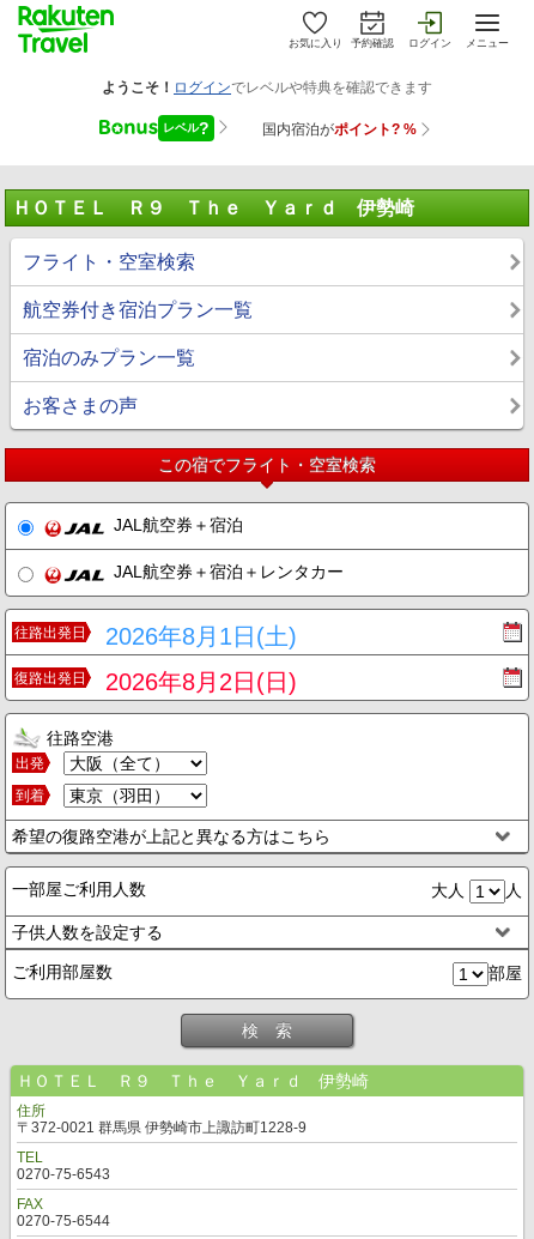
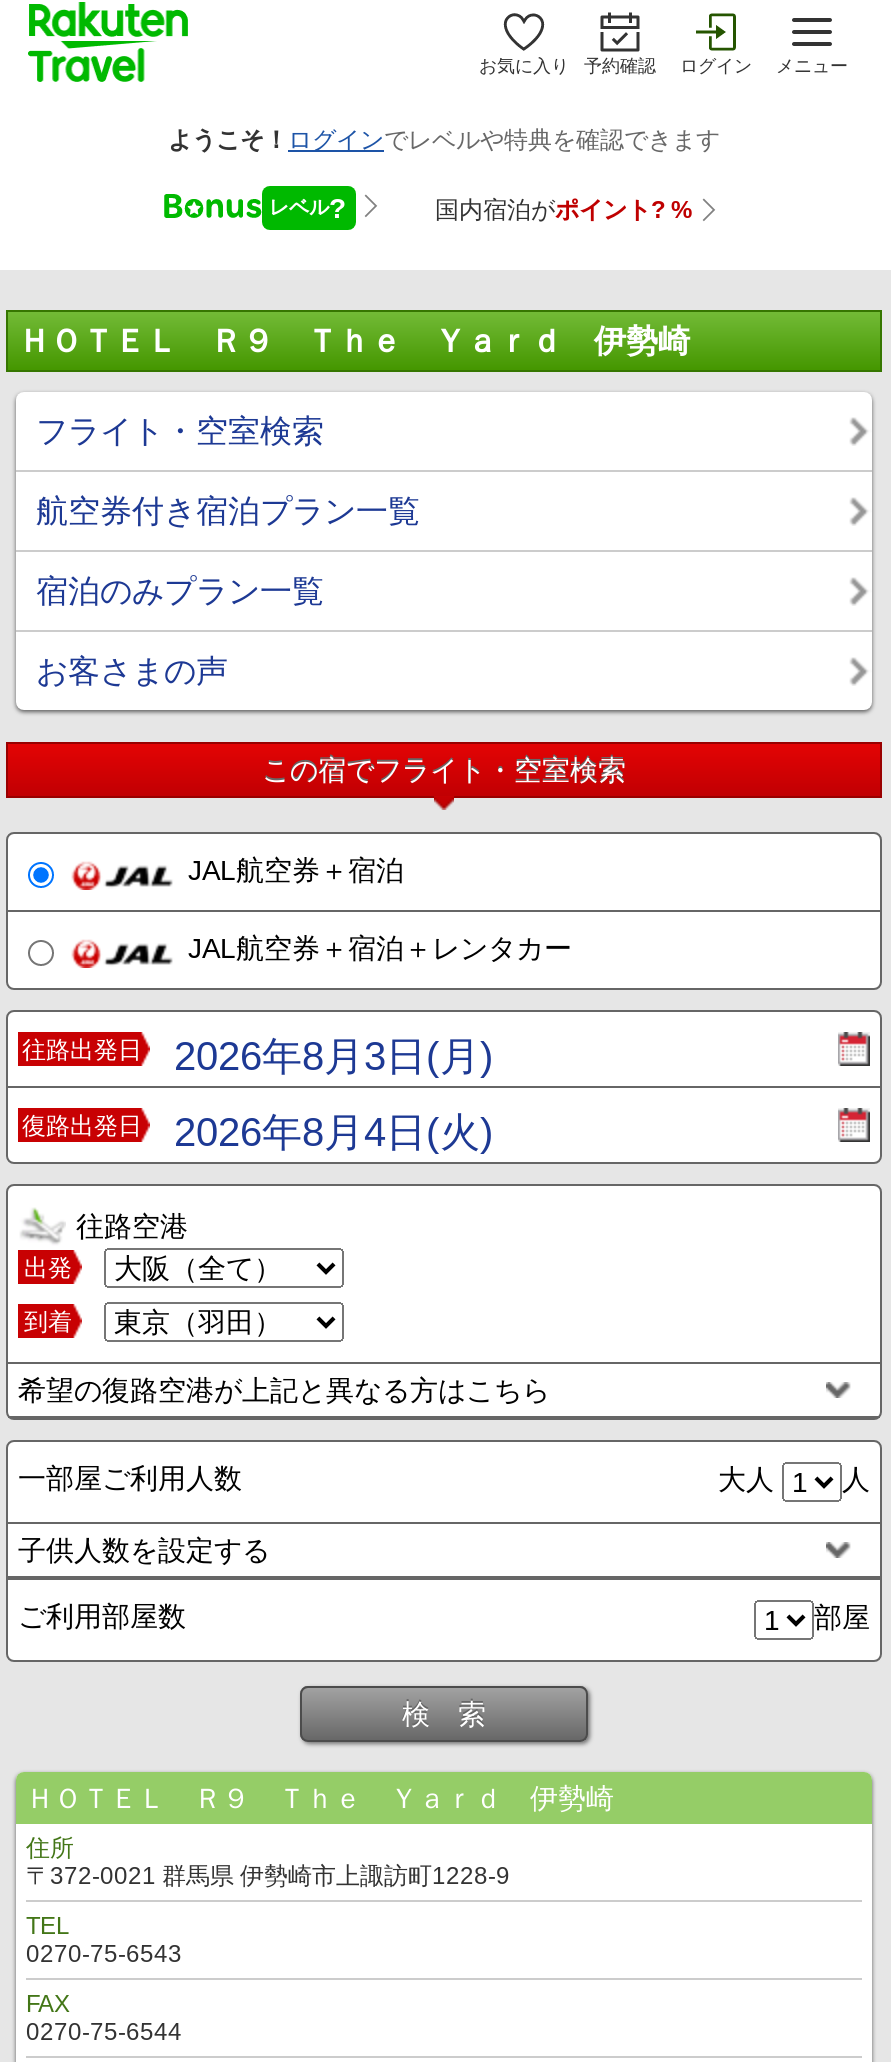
- 往路出発日 2026年8月1日(土)
+ 往路出発日 2026年8月3日(月)

- 復路出発日 2026年8月2日(日)
+ 復路出発日 2026年8月4日(火)
